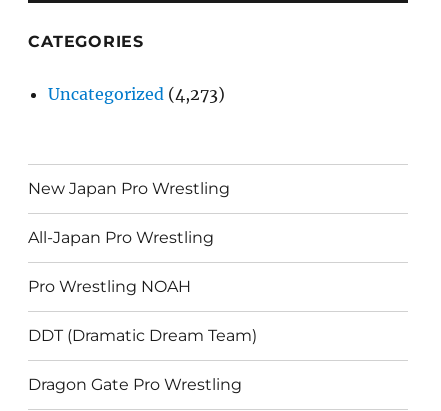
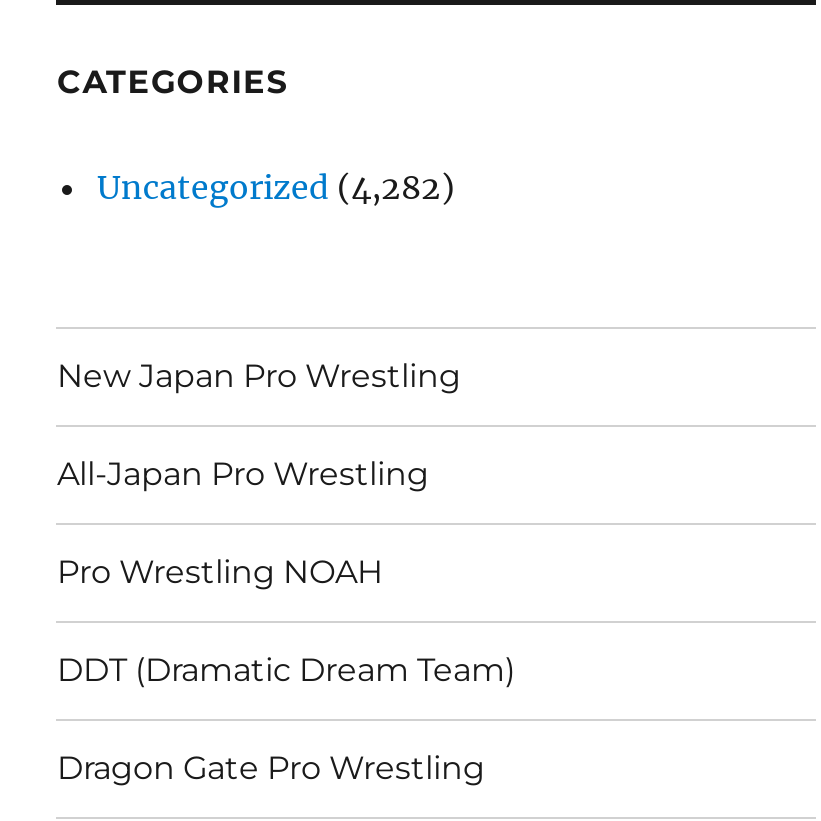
- Uncategorized (4,273)
+ Uncategorized (4,282)
